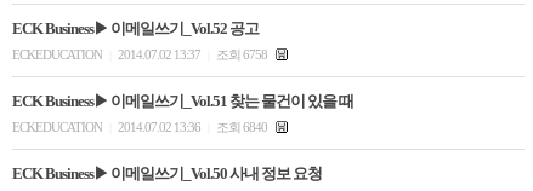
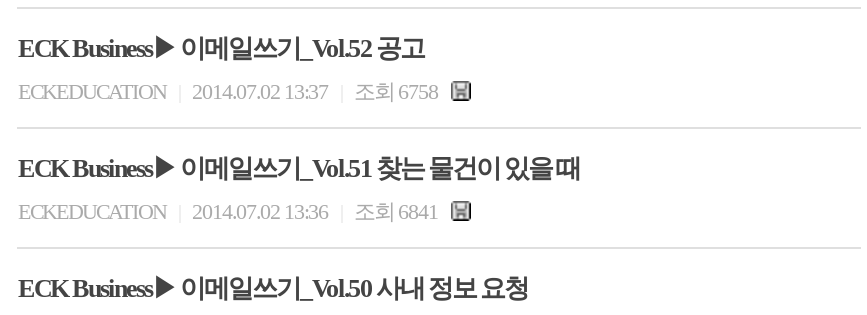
- ECKEDUCATION 2014.07.02 13:36 조회 6840
+ ECKEDUCATION 2014.07.02 13:36 조회 6841
